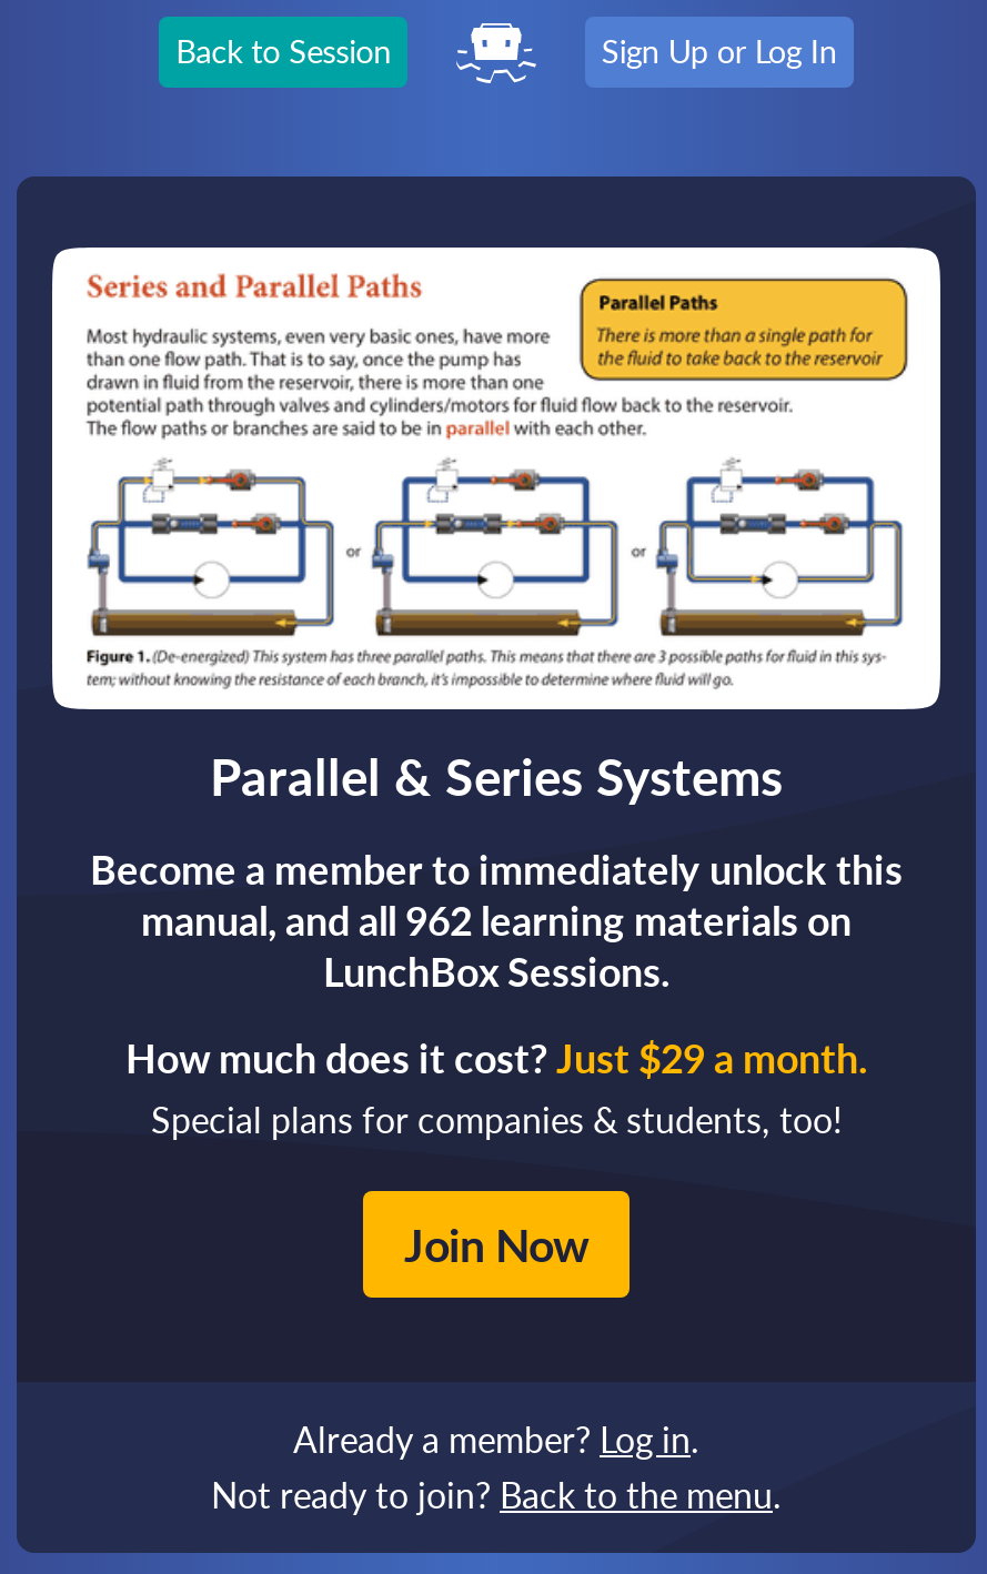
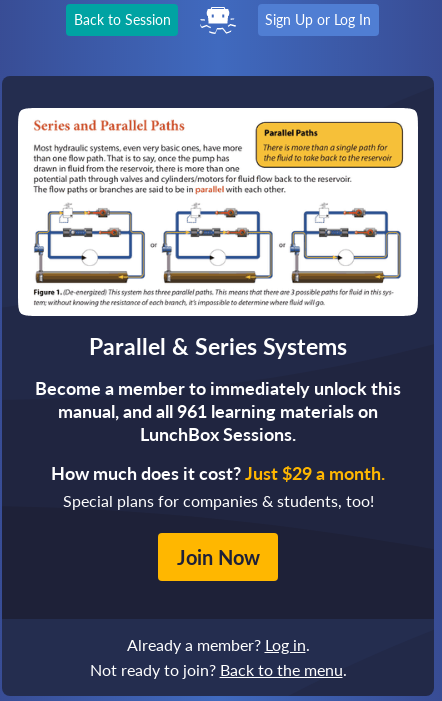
- manual, and all 962 learning materials on
+ manual, and all 961 learning materials on
